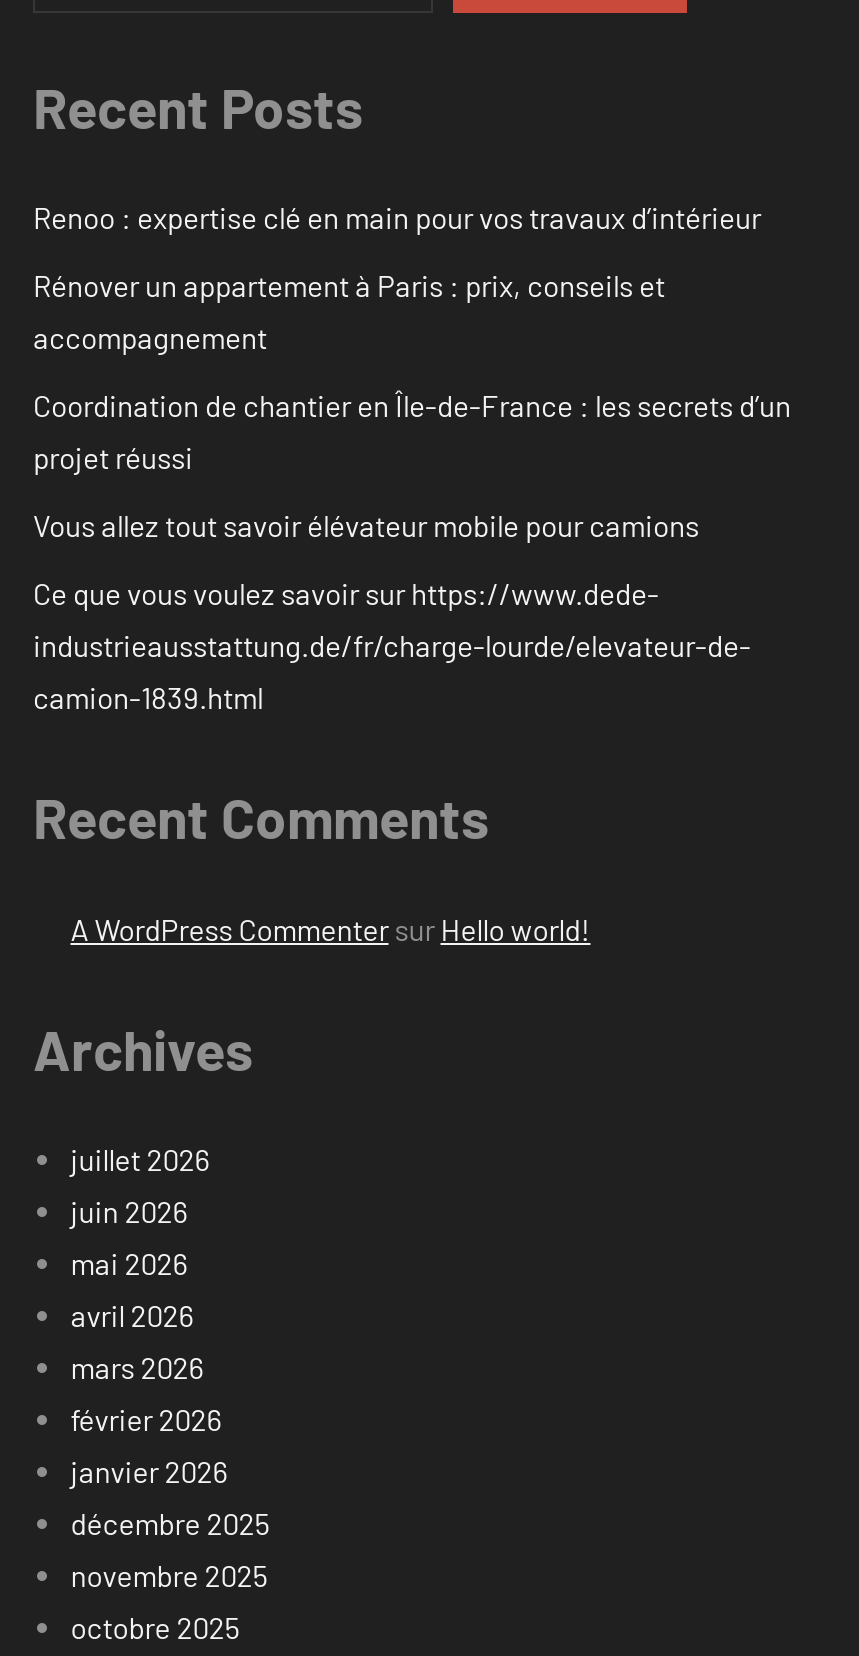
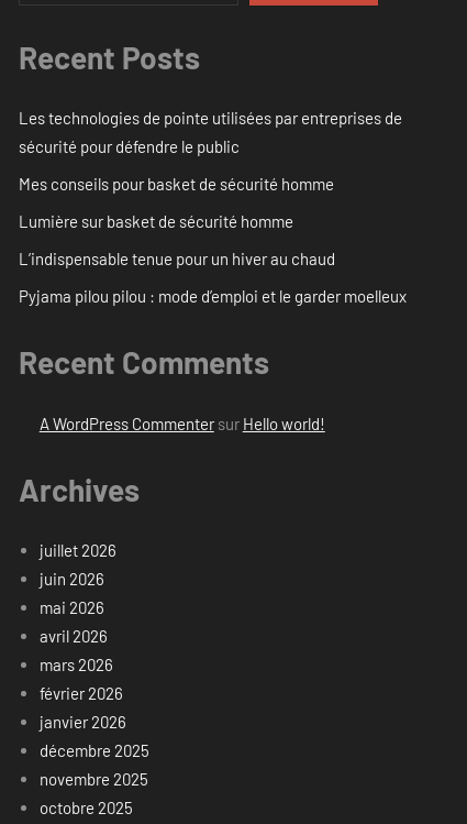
- Renoo : expertise clé en main pour vos travaux d’intérieur
+ Les technologies de pointe utilisées par entreprises de
+ sécurité pour défendre le public

- Rénover un appartement à Paris : prix, conseils et
- accompagnement
+ Mes conseils pour basket de sécurité homme

- Coordination de chantier en Île-de-France : les secrets d’un
- projet réussi
+ Lumière sur basket de sécurité homme

- Vous allez tout savoir élévateur mobile pour camions
+ L’indispensable tenue pour un hiver au chaud

- Ce que vous voulez savoir sur https://www.dede-
- industrieausstattung.de/fr/charge-lourde/elevateur-de-
- camion-1839.html
+ Pyjama pilou pilou : mode d’emploi et le garder moelleux
